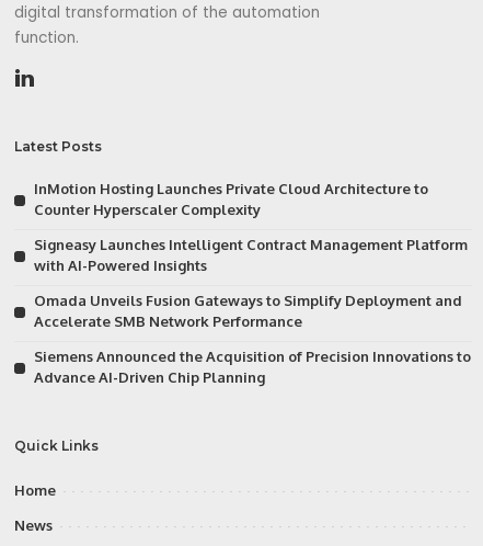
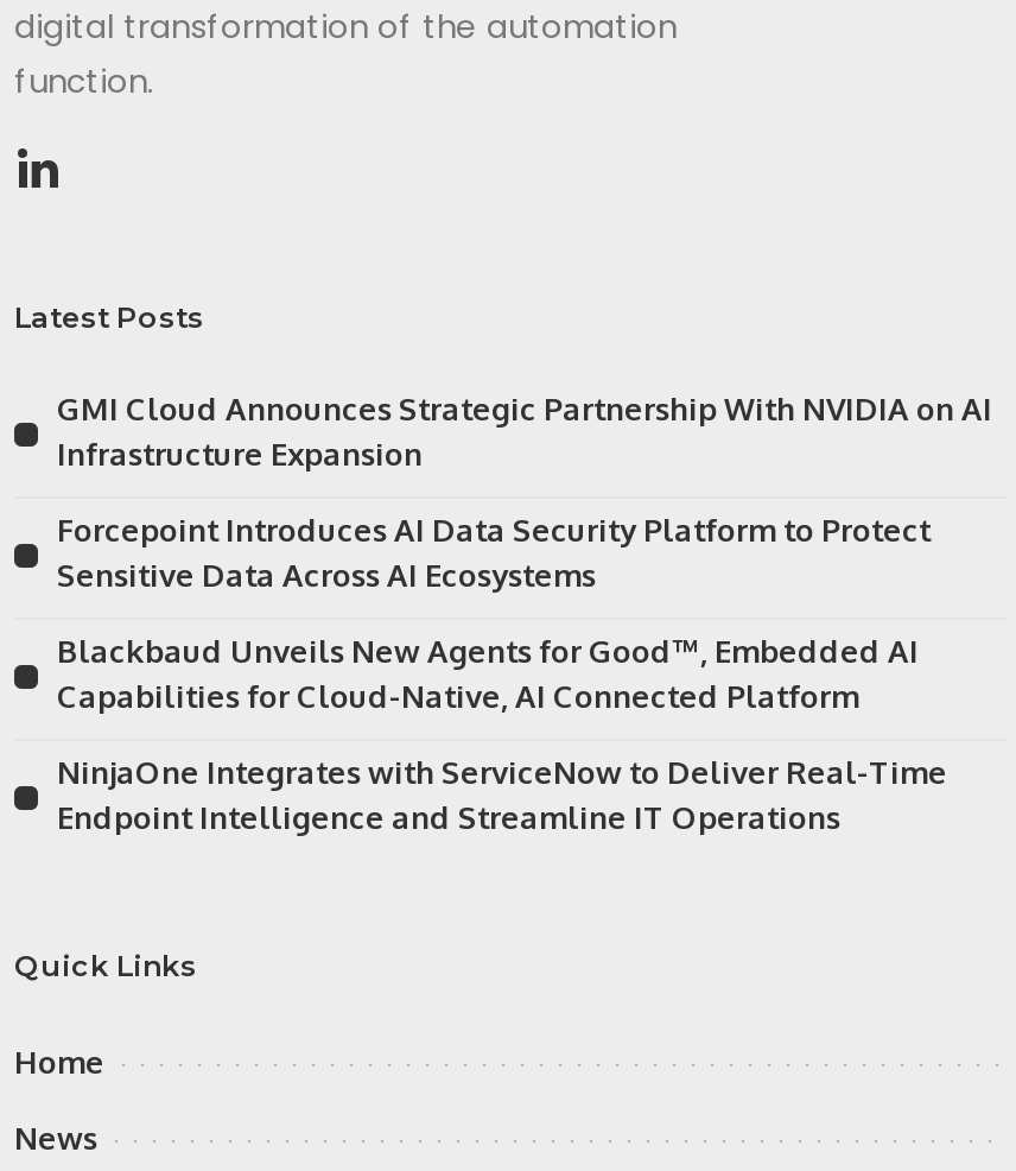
- InMotion Hosting Launches Private Cloud Architecture to
- Counter Hyperscaler Complexity
+ GMI Cloud Announces Strategic Partnership With NVIDIA on AI
+ Infrastructure Expansion

- Signeasy Launches Intelligent Contract Management Platform
- with AI-Powered Insights
+ Forcepoint Introduces AI Data Security Platform to Protect
+ Sensitive Data Across AI Ecosystems

- Omada Unveils Fusion Gateways to Simplify Deployment and
- Accelerate SMB Network Performance
+ Blackbaud Unveils New Agents for Good™, Embedded AI
+ Capabilities for Cloud-Native, AI Connected Platform

- Siemens Announced the Acquisition of Precision Innovations to
- Advance AI-Driven Chip Planning
+ NinjaOne Integrates with ServiceNow to Deliver Real-Time
+ Endpoint Intelligence and Streamline IT Operations
